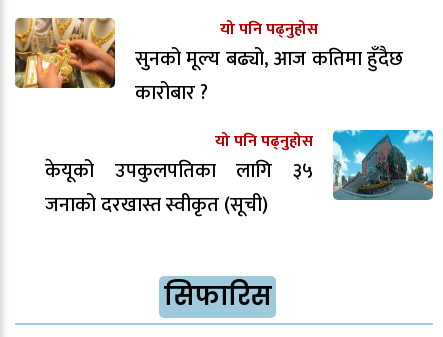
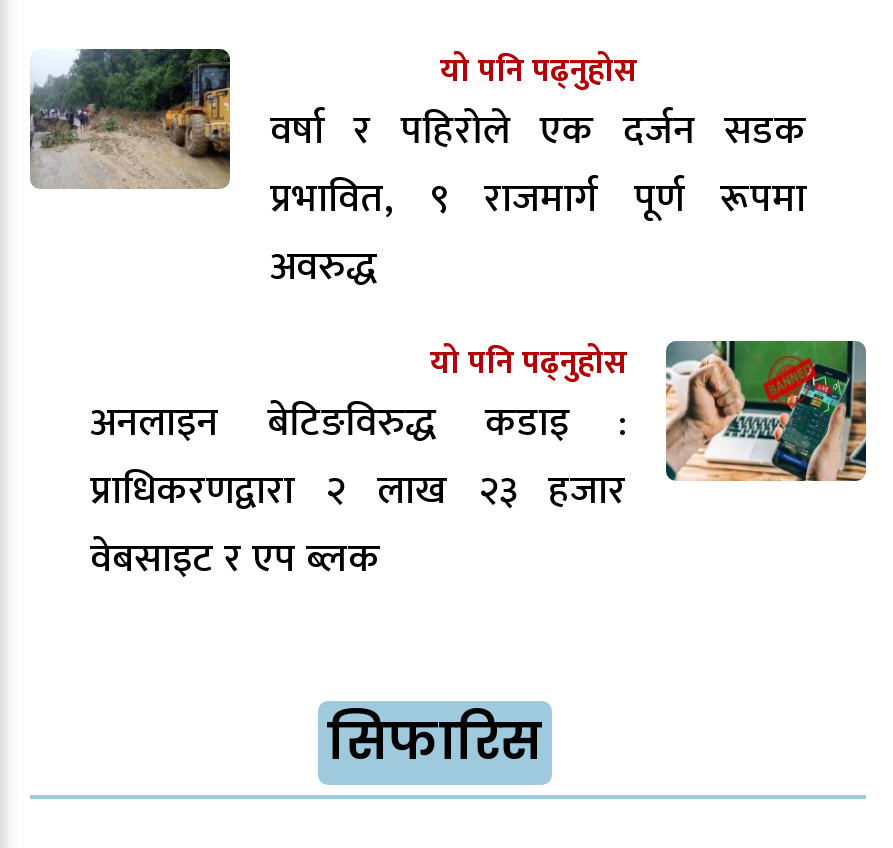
- [image]
- सुनको मूल्य बढ्यो, आज कतिमा हुँदैछ
- कारोबार ?
+ [image]
+ वर्षा र पहिरोले एक दर्जन सडक
+ प्रभावित, ९ राजमार्ग पूर्ण रूपमा
+ अवरुद्ध

- [image]
- केयूको उपकुलपतिका लागि ३५
- जनाको दरखास्त स्वीकृत (सूची)
+ [image]
+ अनलाइन बेटिङविरुद्ध कडाइ :
+ प्राधिकरणद्वारा २ लाख २३ हजार
+ वेबसाइट र एप ब्लक
